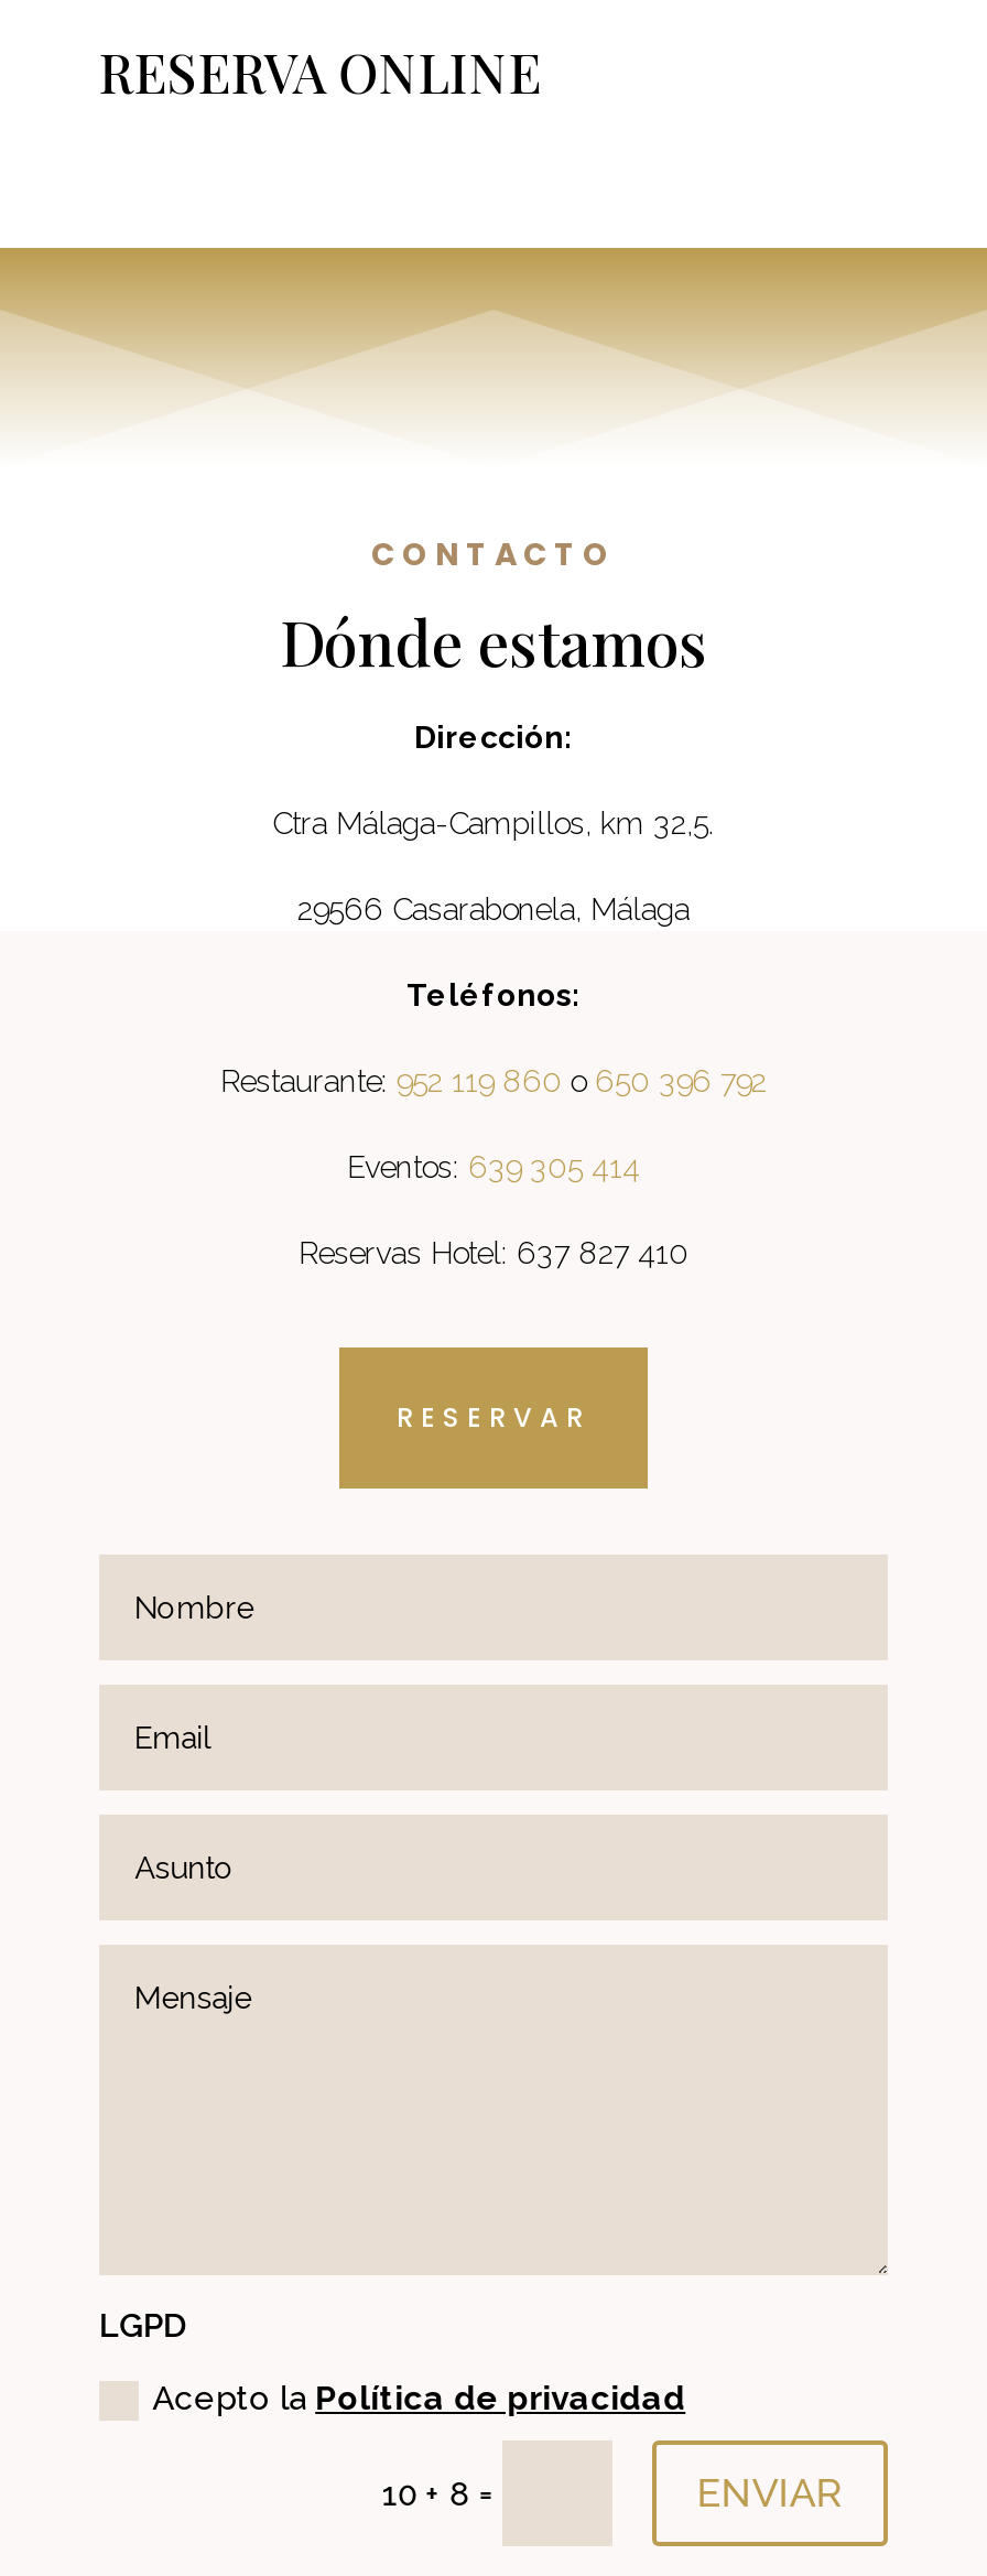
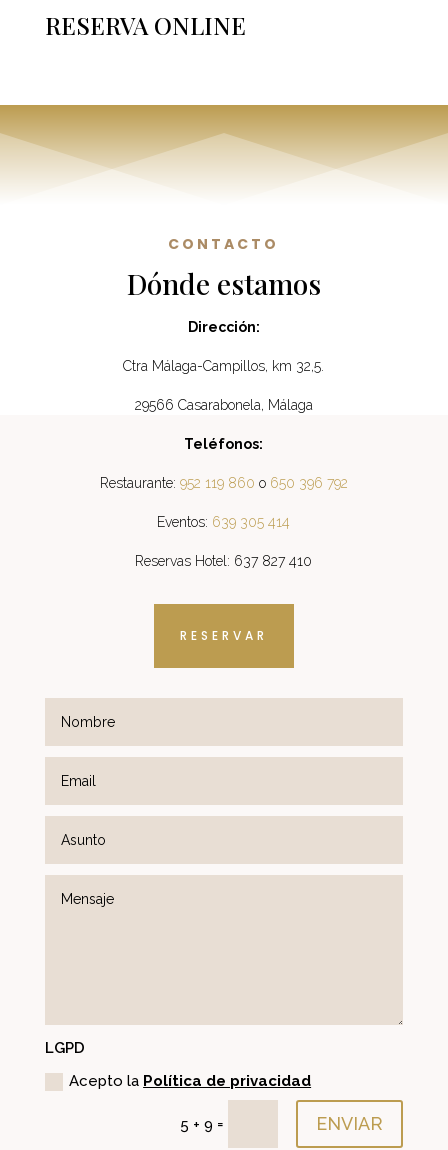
- 10 + 8 =
+ 5 + 9 =
